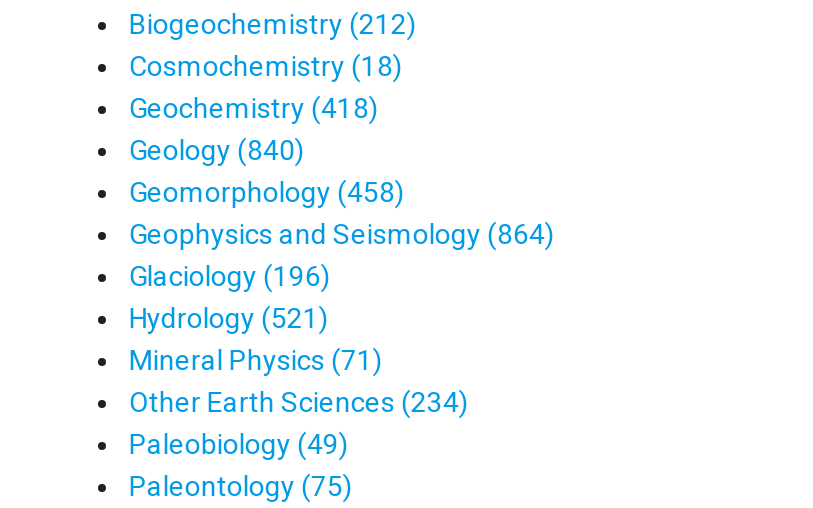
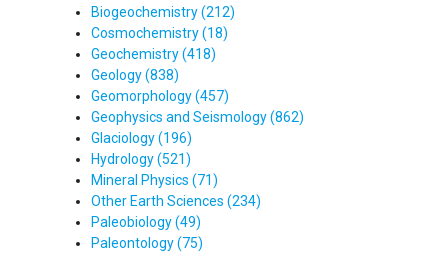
- Geology (840)
+ Geology (838)

- Geomorphology (458)
+ Geomorphology (457)

- Geophysics and Seismology (864)
+ Geophysics and Seismology (862)
